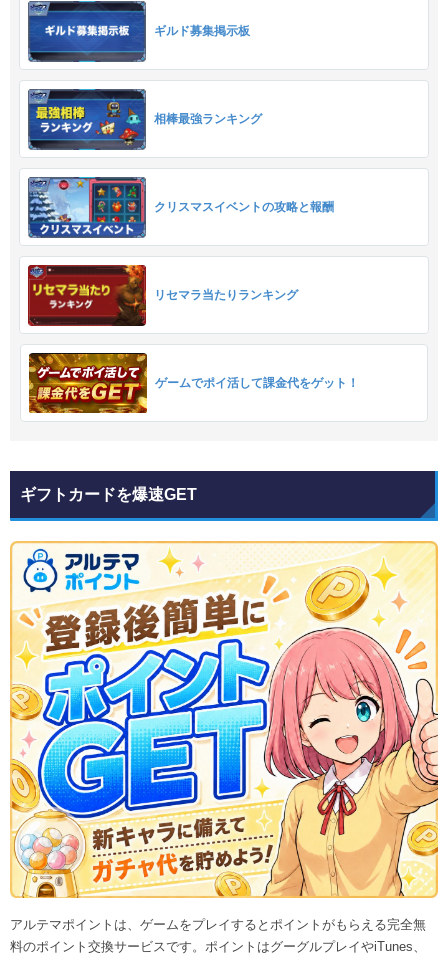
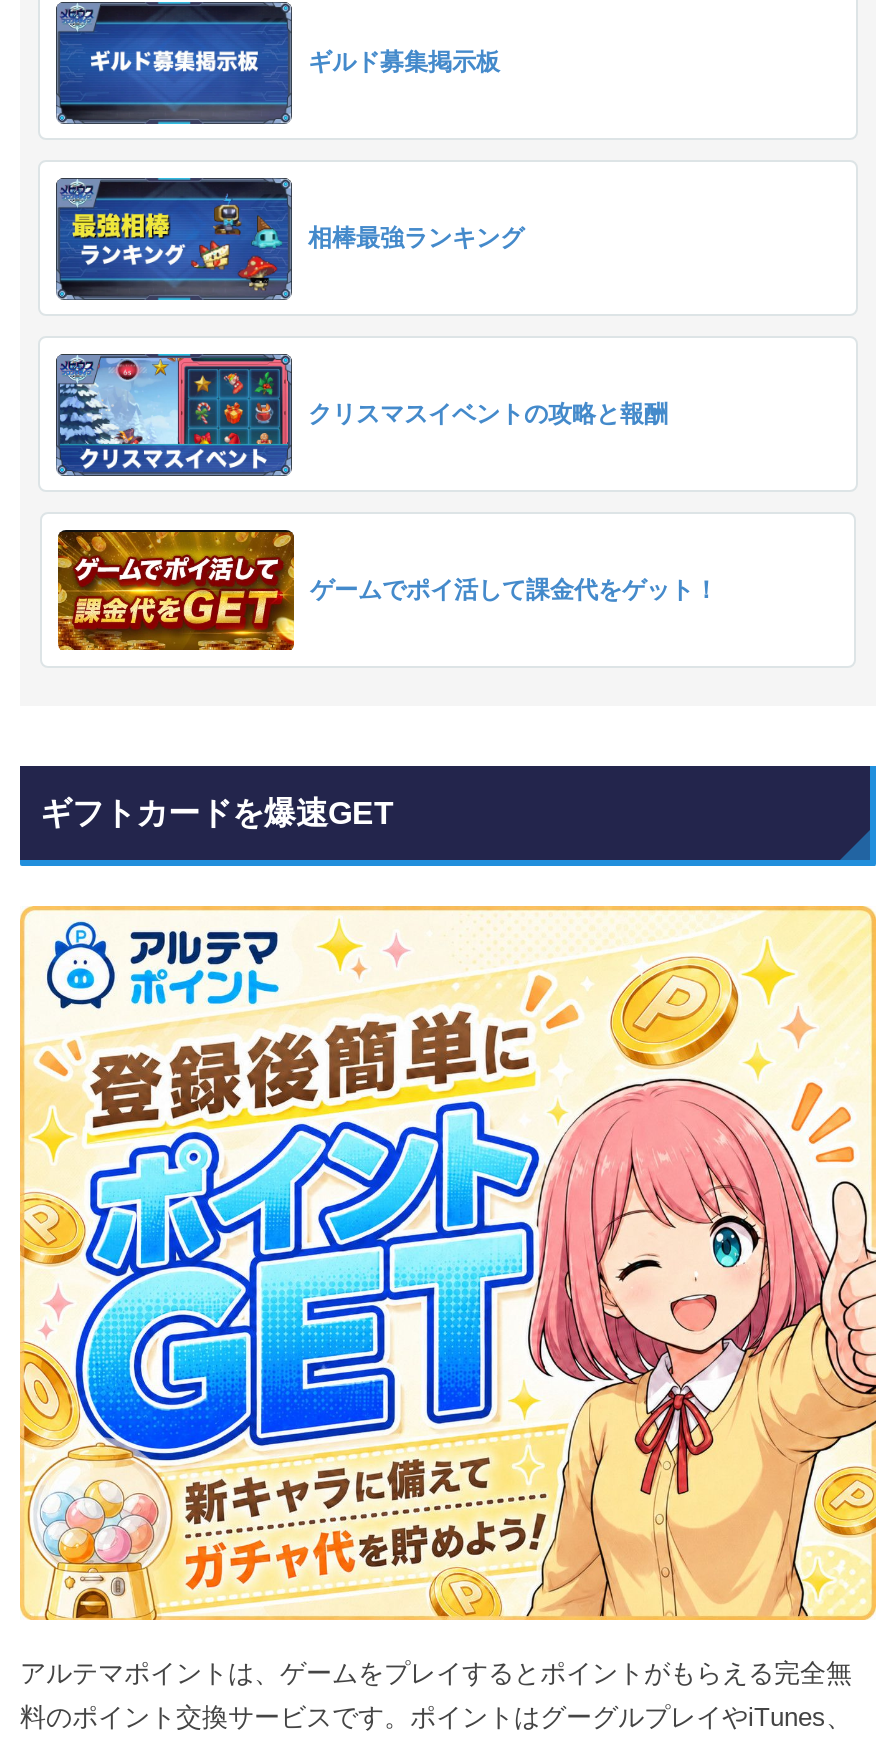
- [image]
- リセマラ当たりランキング
